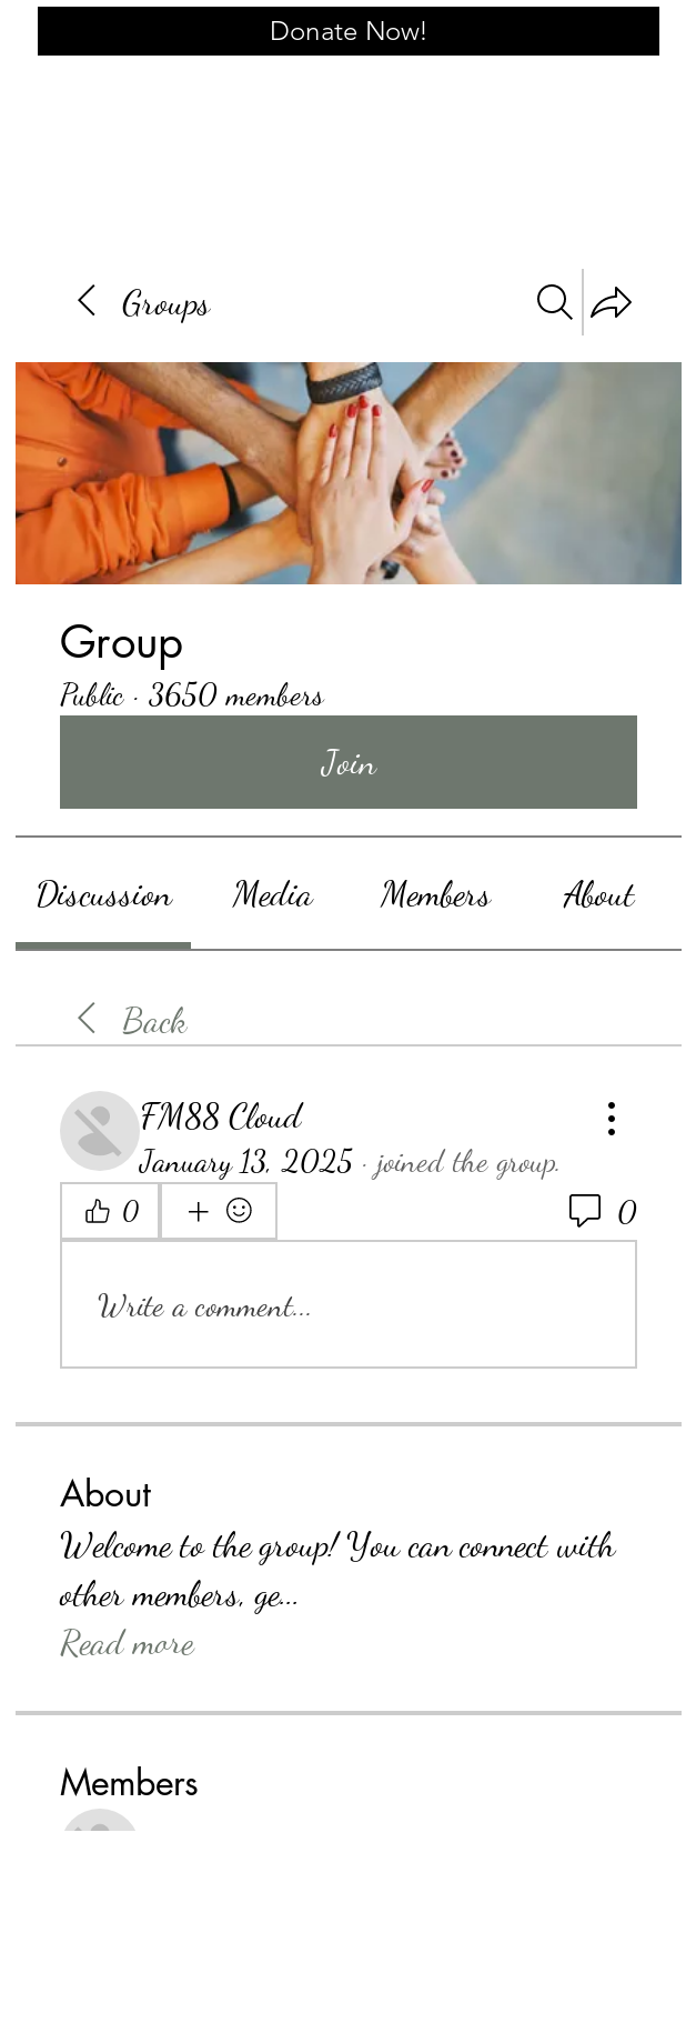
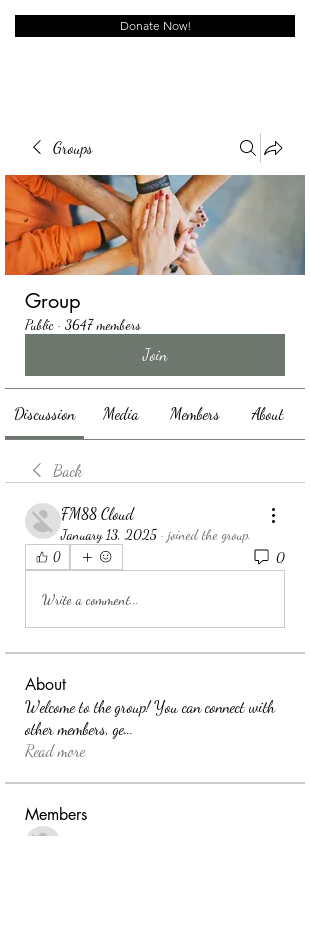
- Public · 3650 members
+ Public · 3647 members
